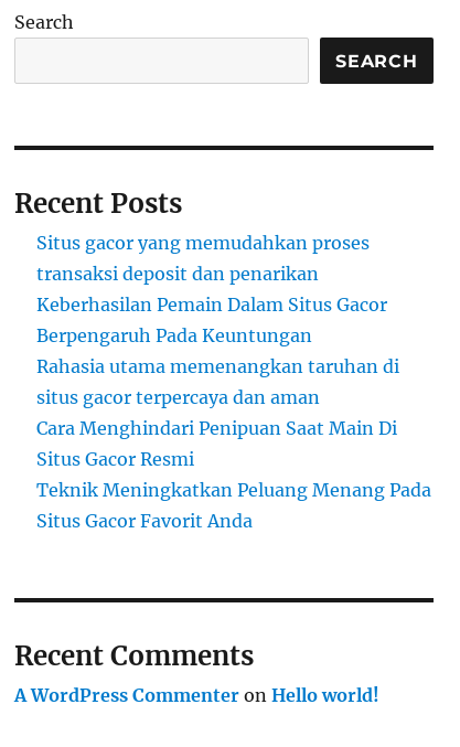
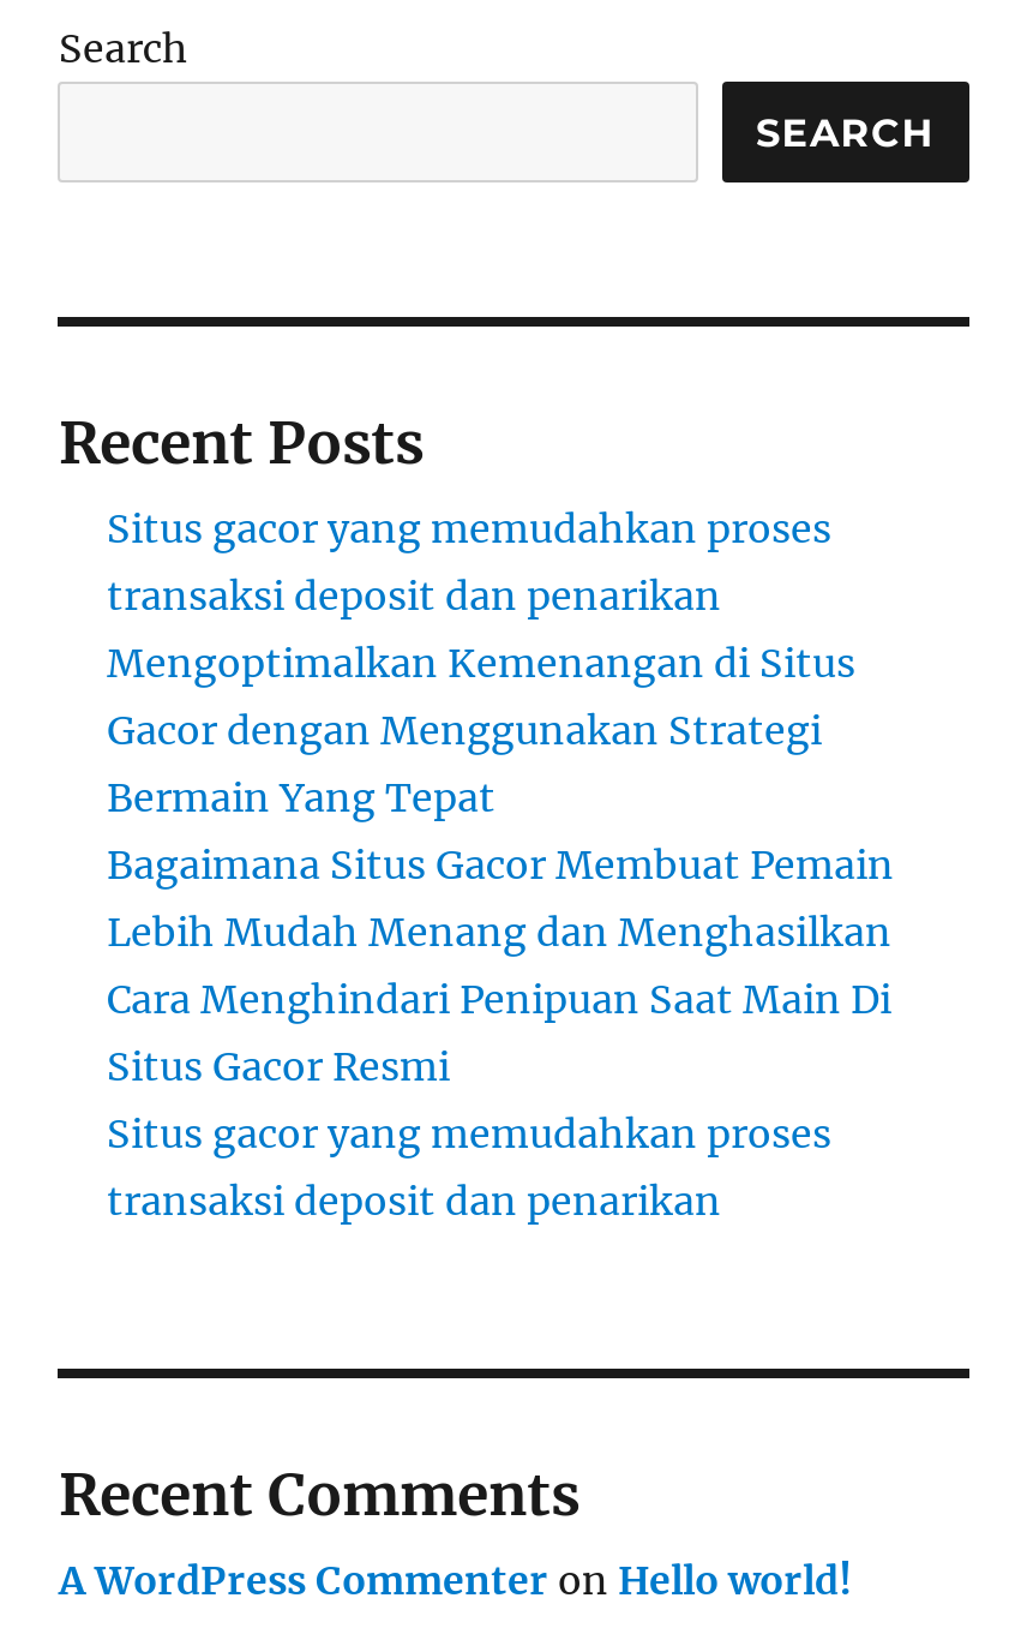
- Keberhasilan Pemain Dalam Situs Gacor
- Berpengaruh Pada Keuntungan
- Rahasia utama memenangkan taruhan di
- situs gacor terpercaya dan aman
+ Mengoptimalkan Kemenangan di Situs
+ Gacor dengan Menggunakan Strategi
+ Bermain Yang Tepat
+ Bagaimana Situs Gacor Membuat Pemain
+ Lebih Mudah Menang dan Menghasilkan

- Teknik Meningkatkan Peluang Menang Pada
- Situs Gacor Favorit Anda
+ Situs gacor yang memudahkan proses
+ transaksi deposit dan penarikan
